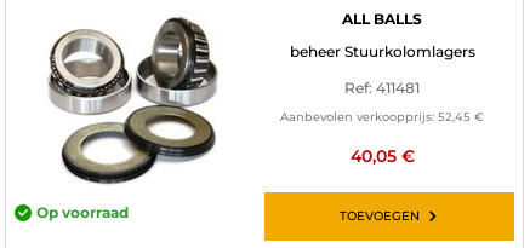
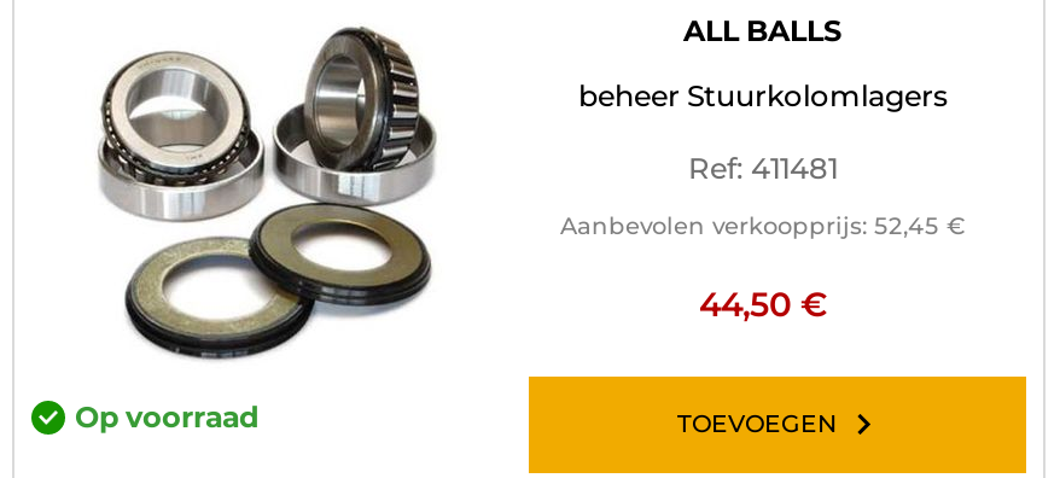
- 40,05 €
+ 44,50 €
